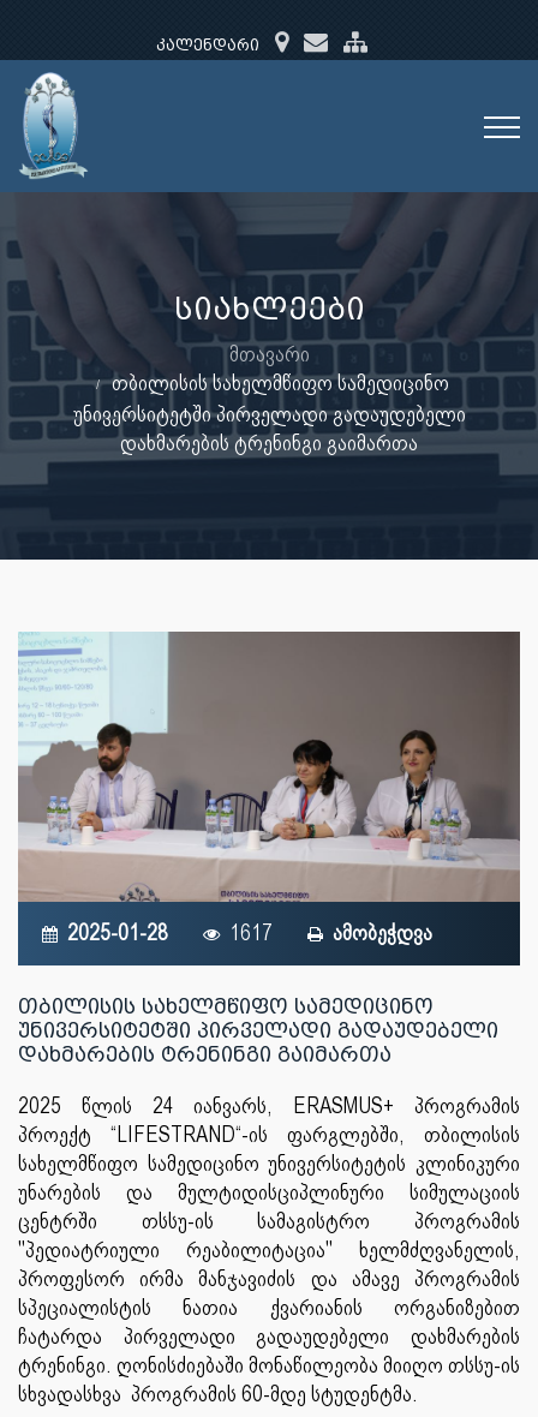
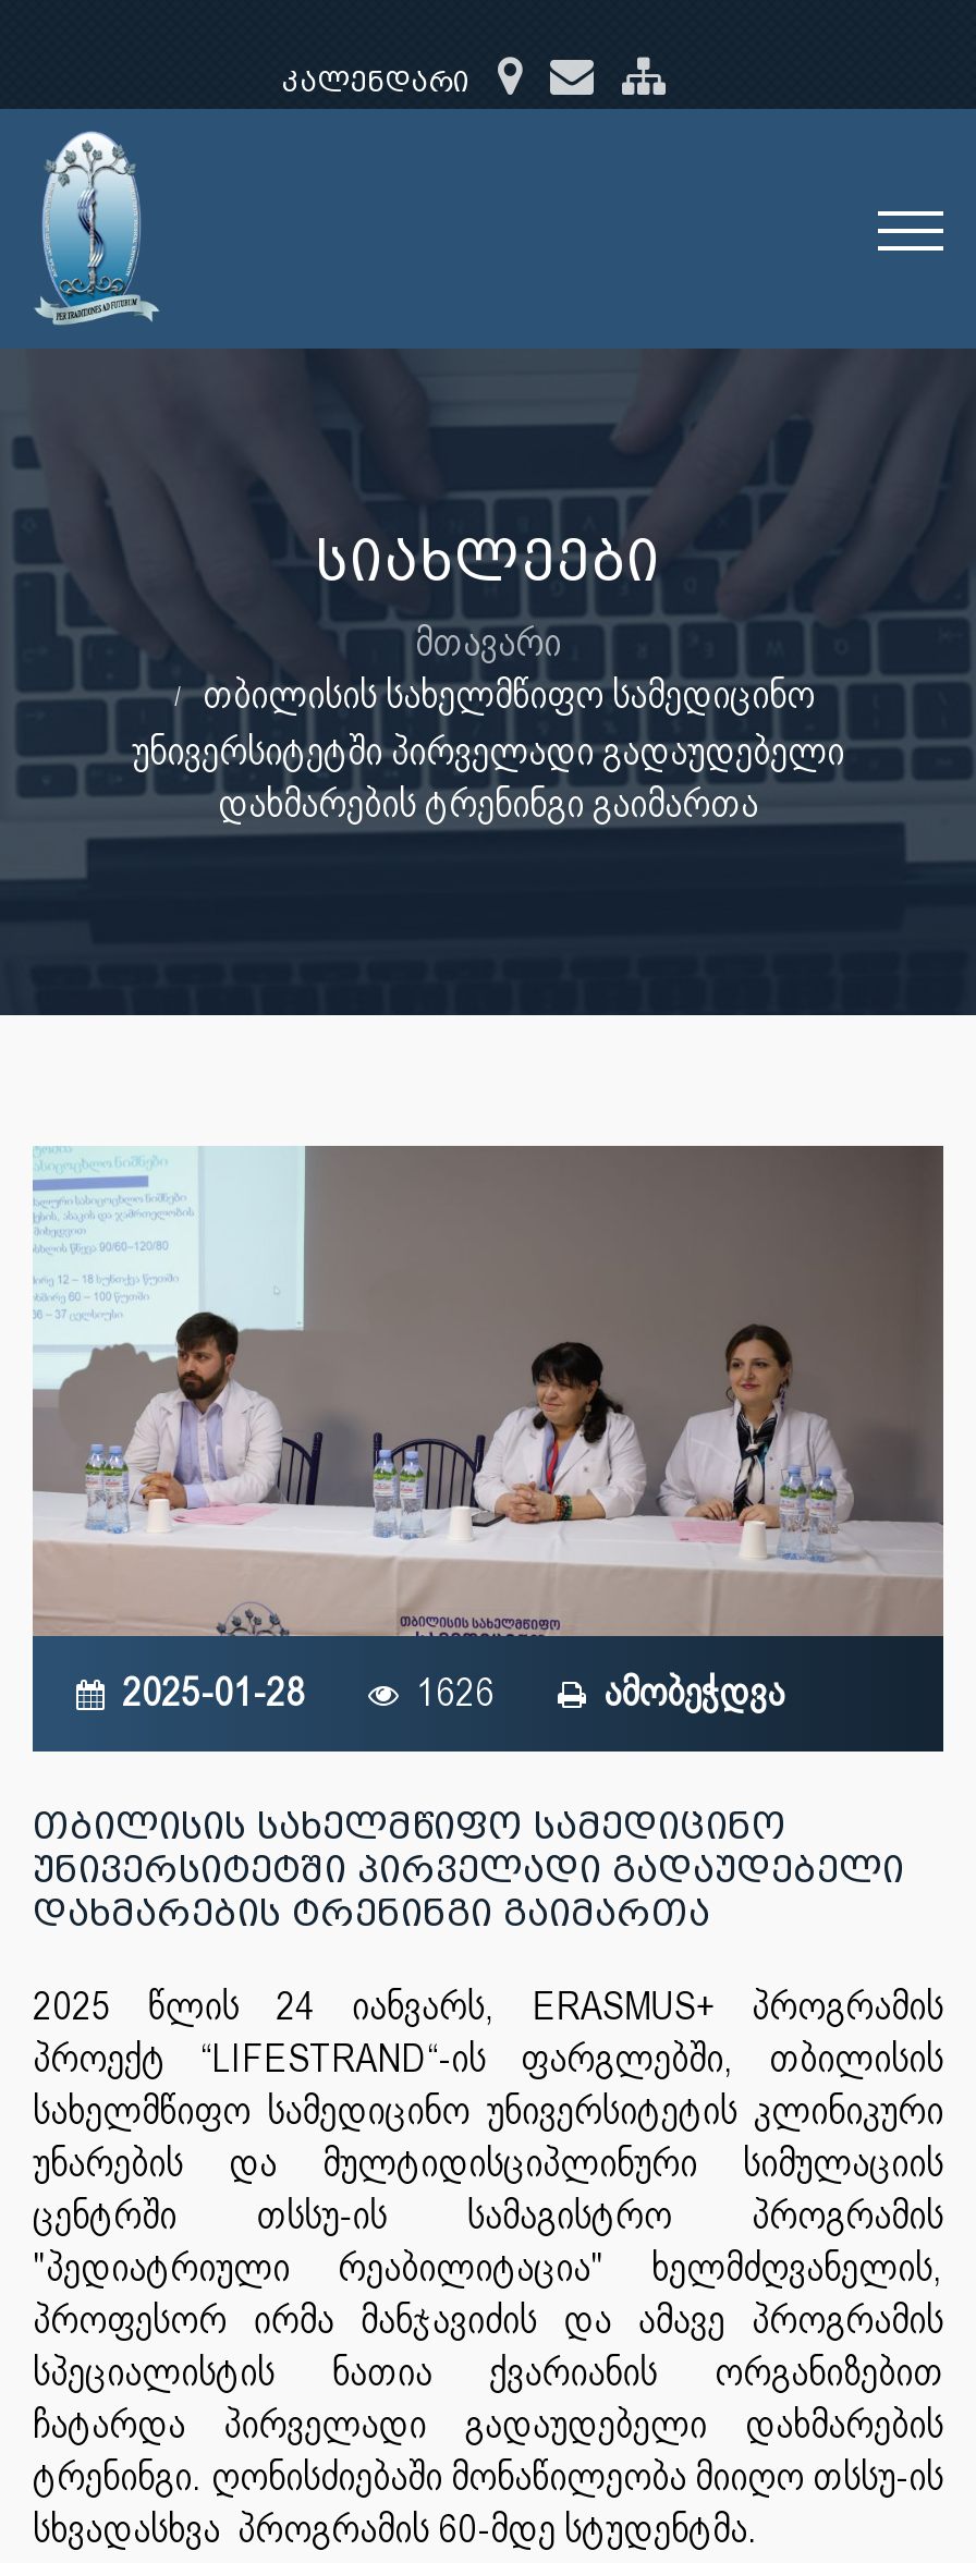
- 1617
+ 1626
